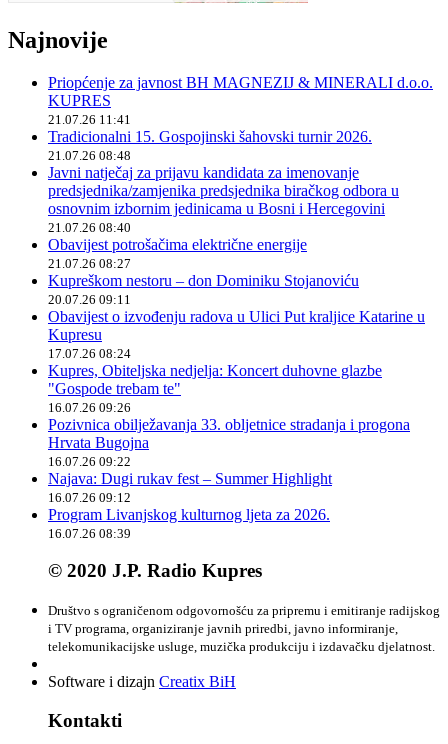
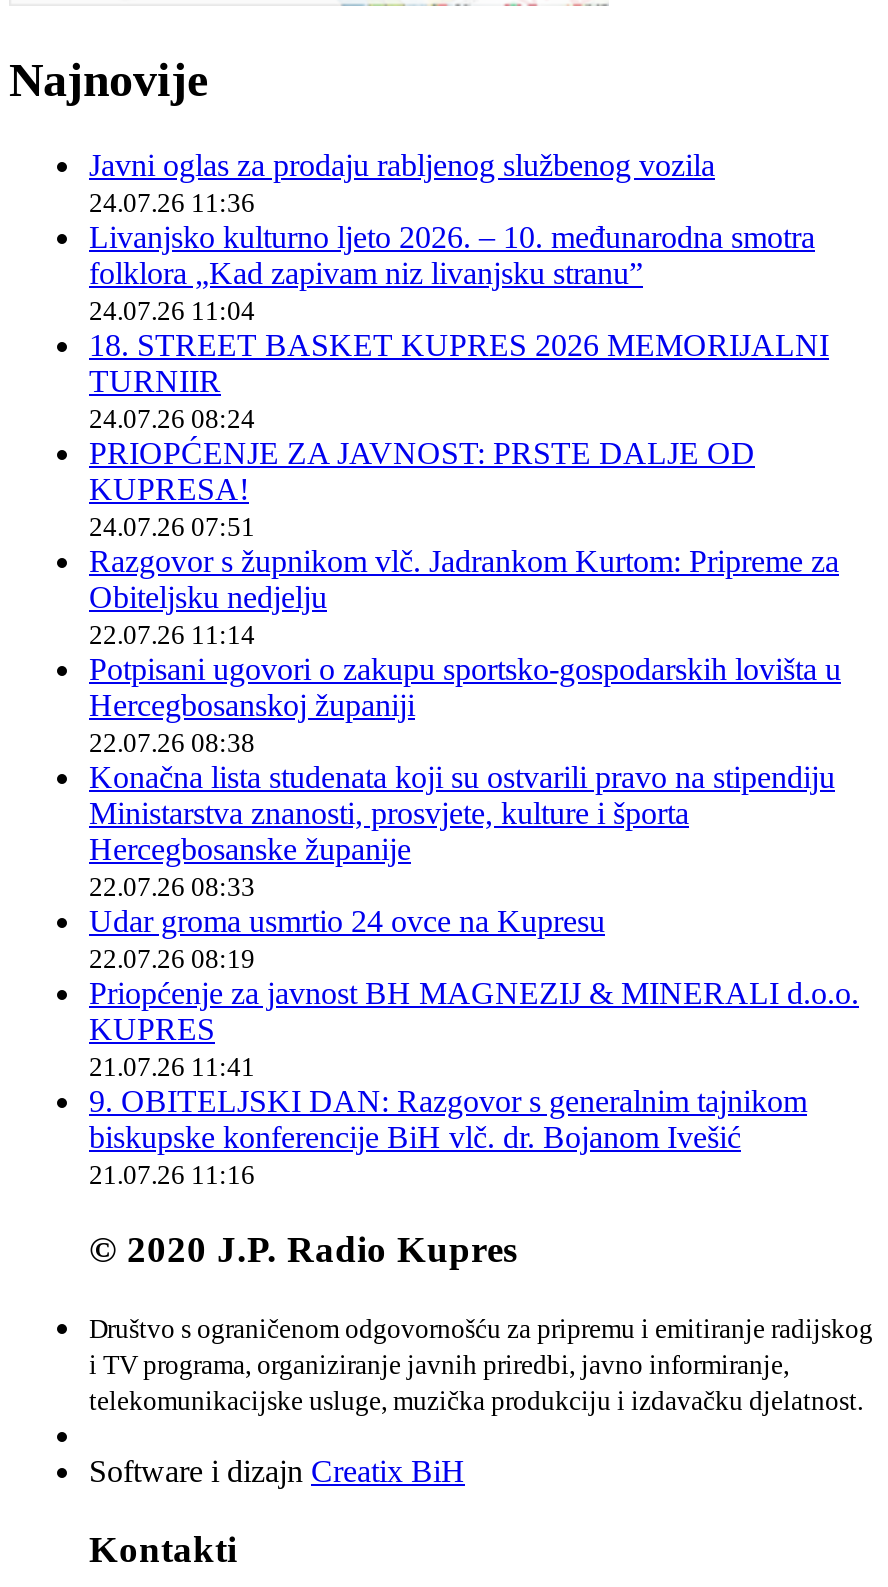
+ Javni oglas za prodaju rabljenog službenog vozila
+ 24.07.26 11:36
+ Livanjsko kulturno ljeto 2026. – 10. međunarodna smotra
+ folklora „Kad zapivam niz livanjsku stranu”
+ 24.07.26 11:04
+ 18. STREET BASKET KUPRES 2026 MEMORIJALNI
+ TURNIIR
+ 24.07.26 08:24
+ PRIOPĆENJE ZA JAVNOST: PRSTE DALJE OD
+ KUPRESA!
+ 24.07.26 07:51
+ Razgovor s župnikom vlč. Jadrankom Kurtom: Pripreme za
+ Obiteljsku nedjelju
+ 22.07.26 11:14
+ Potpisani ugovori o zakupu sportsko-gospodarskih lovišta u
+ Hercegbosanskoj županiji
+ 22.07.26 08:38
+ Konačna lista studenata koji su ostvarili pravo na stipendiju
+ Ministarstva znanosti, prosvjete, kulture i športa
+ Hercegbosanske županije
+ 22.07.26 08:33
+ Udar groma usmrtio 24 ovce na Kupresu
+ 22.07.26 08:19

moved down: Priopćenje za javnost BH MAGNEZIJ & MINERALI d.o.o. | KUPRES | 21.07.26 11:41

- Tradicionalni 15. Gospojinski šahovski turnir 2026.
- 21.07.26 08:48
- Javni natječaj za prijavu kandidata za imenovanje
- predsjednika/zamjenika predsjednika biračkog odbora u
- osnovnim izbornim jedinicama u Bosni i Hercegovini
- 21.07.26 08:40
- Obavijest potrošačima električne energije
- 21.07.26 08:27
- Kupreškom nestoru – don Dominiku Stojanoviću
- 20.07.26 09:11
- Obavijest o izvođenju radova u Ulici Put kraljice Katarine u
- Kupresu
- 17.07.26 08:24
- Kupres, Obiteljska nedjelja: Koncert duhovne glazbe
- "Gospode trebam te"
- 16.07.26 09:26
- Pozivnica obilježavanja 33. obljetnice stradanja i progona
- Hrvata Bugojna
- 16.07.26 09:22
- Najava: Dugi rukav fest – Summer Highlight
- 16.07.26 09:12
- Program Livanjskog kulturnog ljeta za 2026.
- 16.07.26 08:39
+ 9. OBITELJSKI DAN: Razgovor s generalnim tajnikom
+ biskupske konferencije BiH vlč. dr. Bojanom Ivešić
+ 21.07.26 11:16
